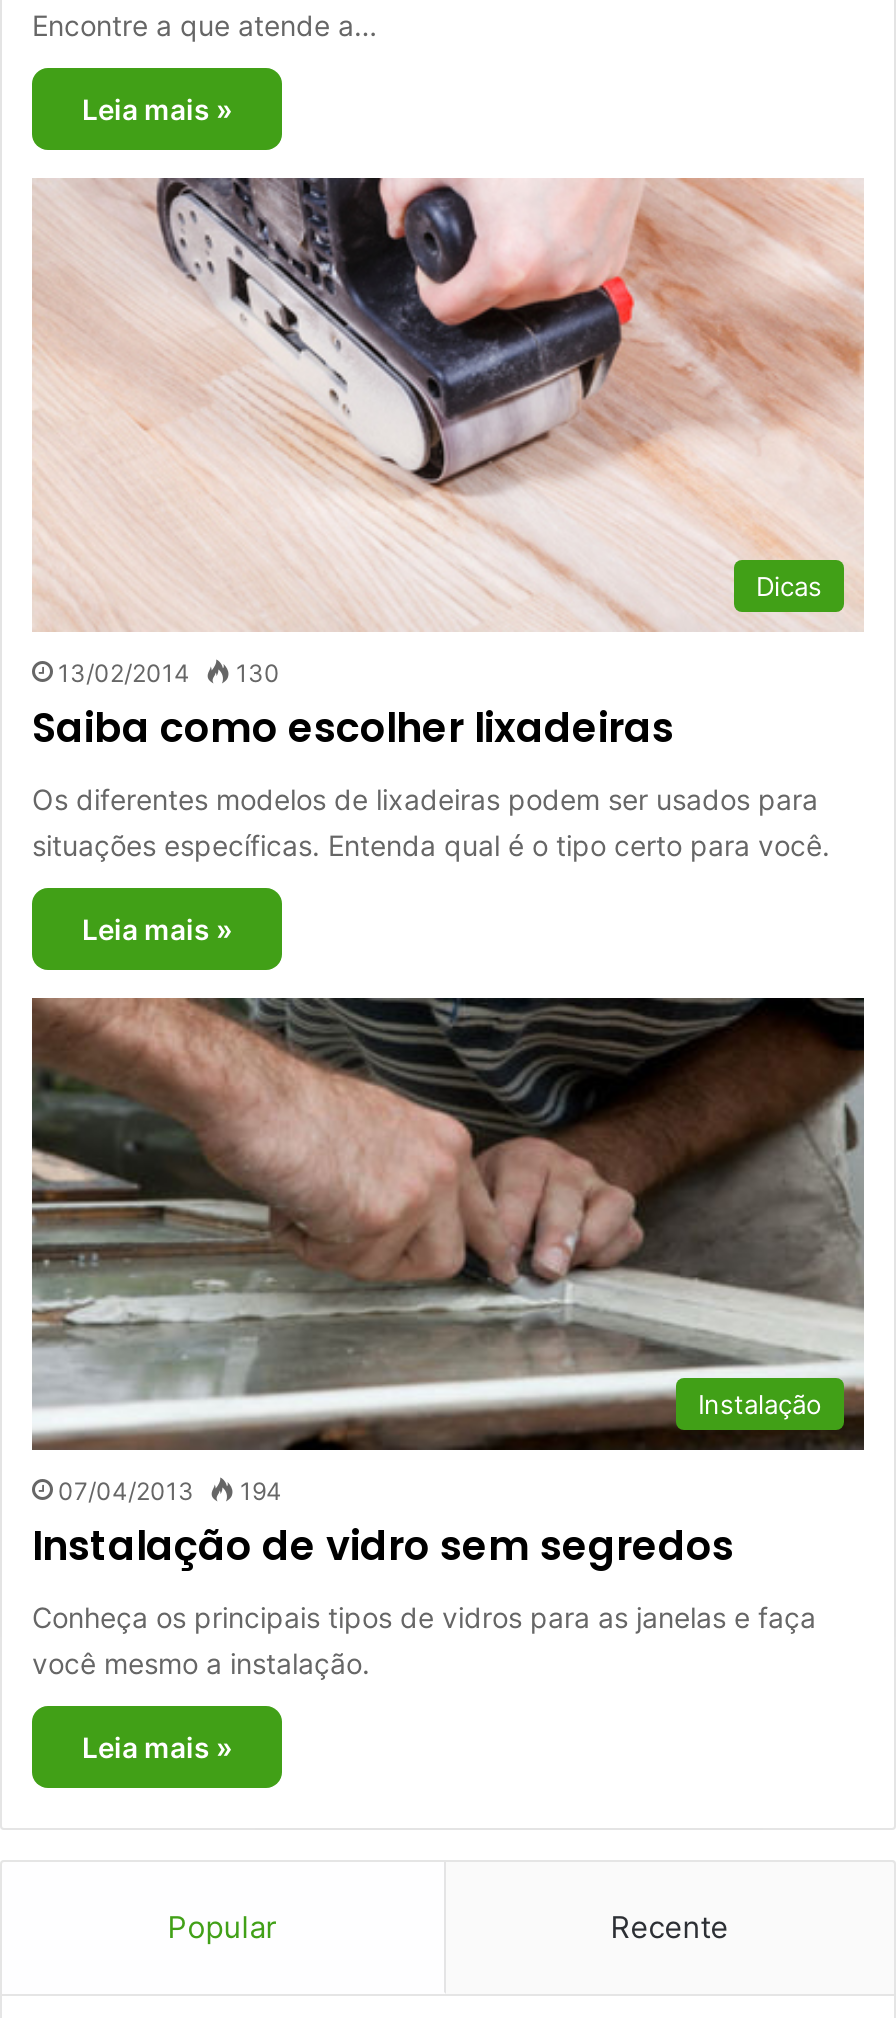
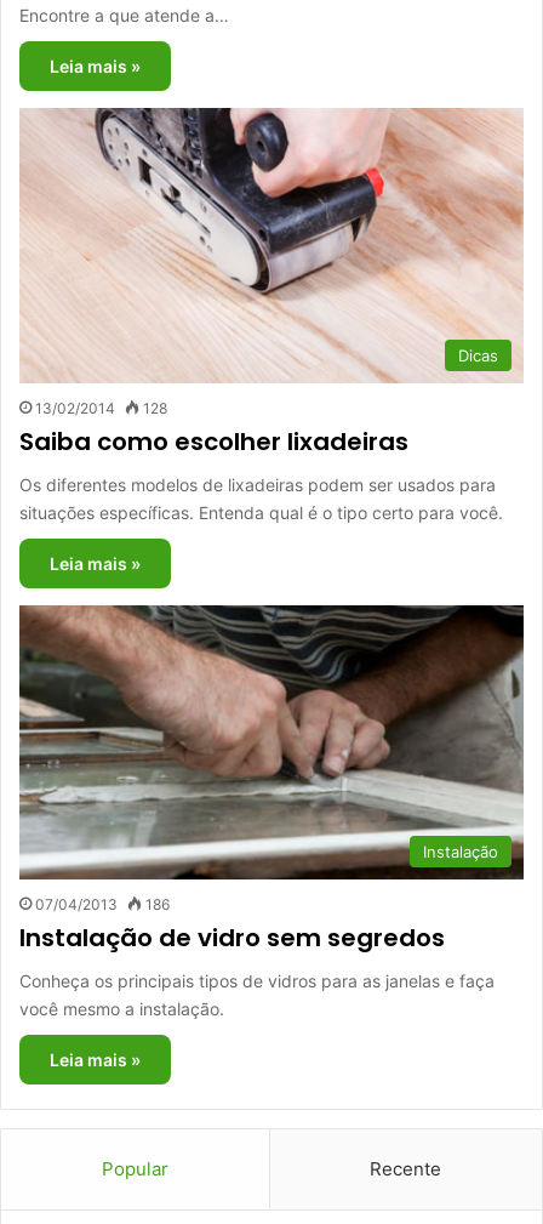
- 13/02/2014 130
+ 13/02/2014 128

- 07/04/2013 194
+ 07/04/2013 186
